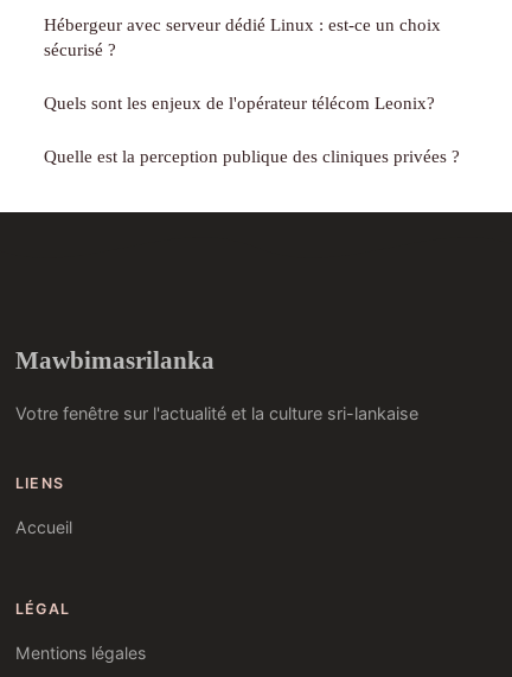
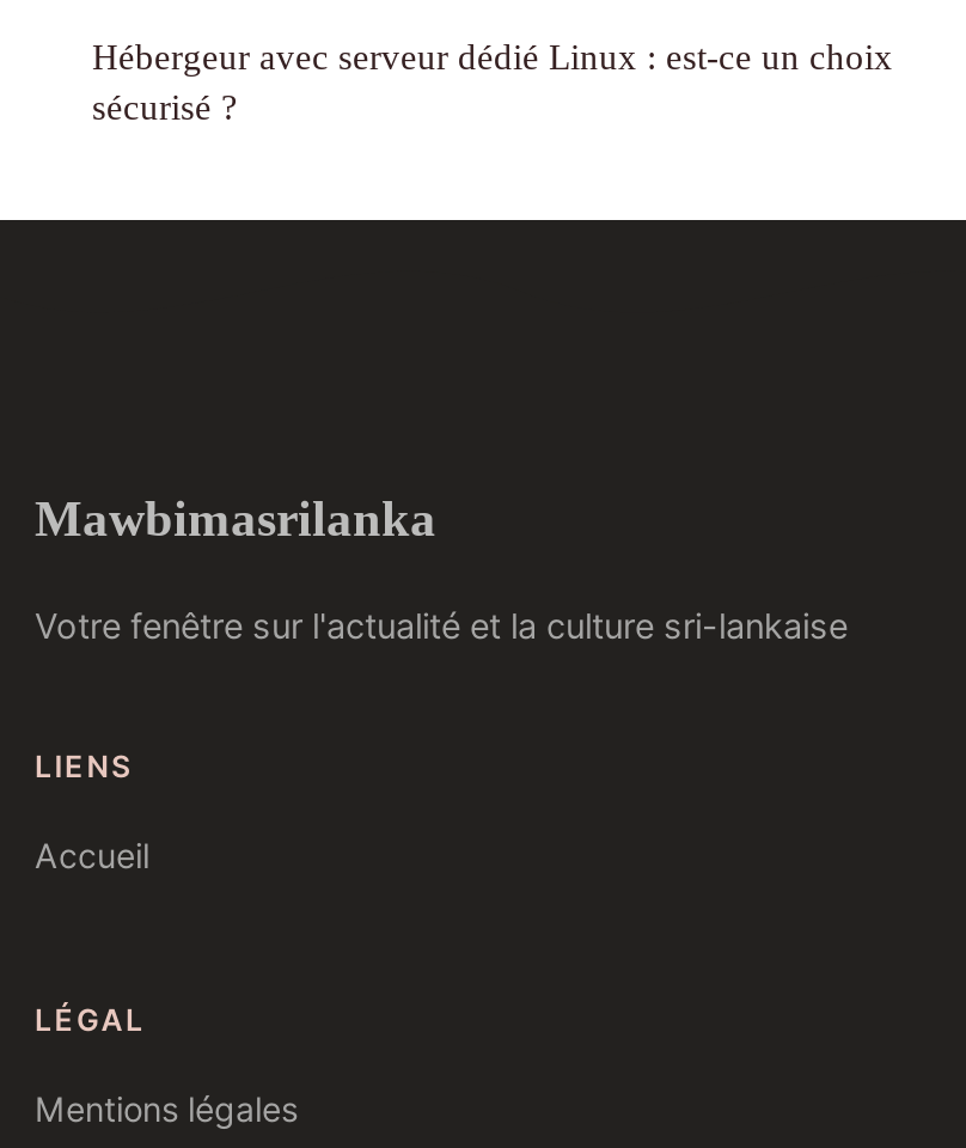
- Quels sont les enjeux de l'opérateur télécom Leonix?
- Quelle est la perception publique des cliniques privées ?
